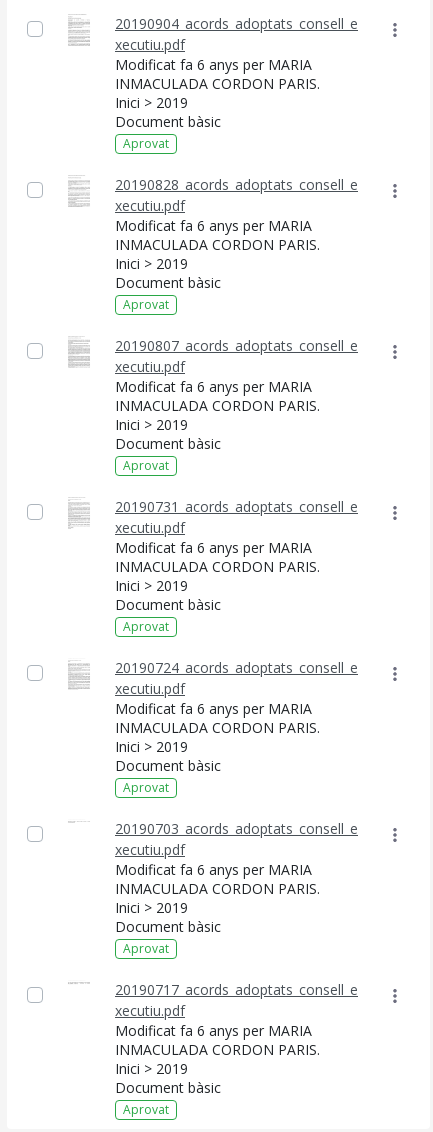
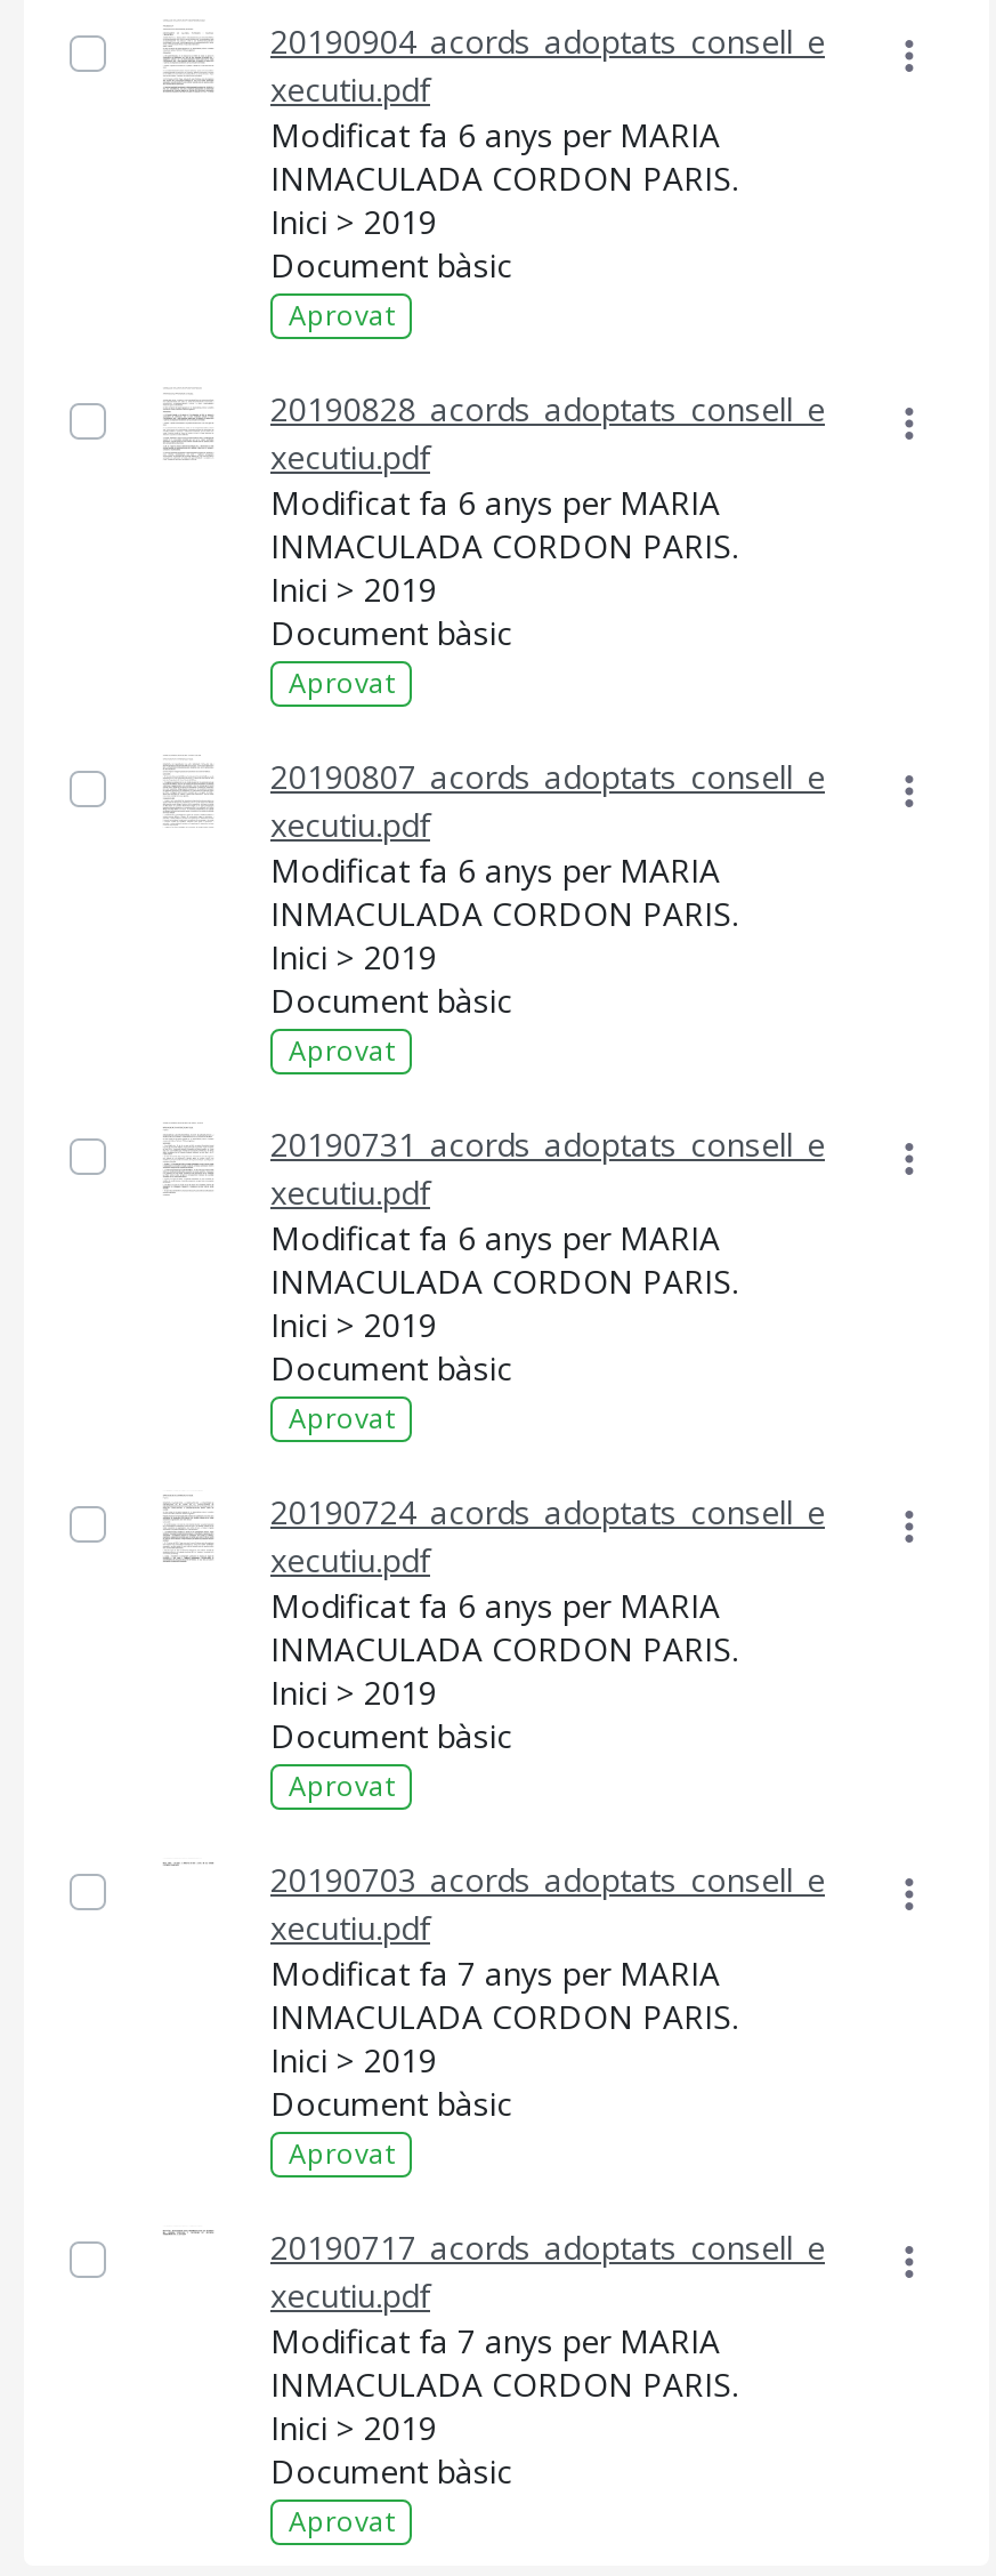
- Modificat fa 6 anys per MARIA
+ Modificat fa 7 anys per MARIA

- Modificat fa 6 anys per MARIA
+ Modificat fa 7 anys per MARIA
